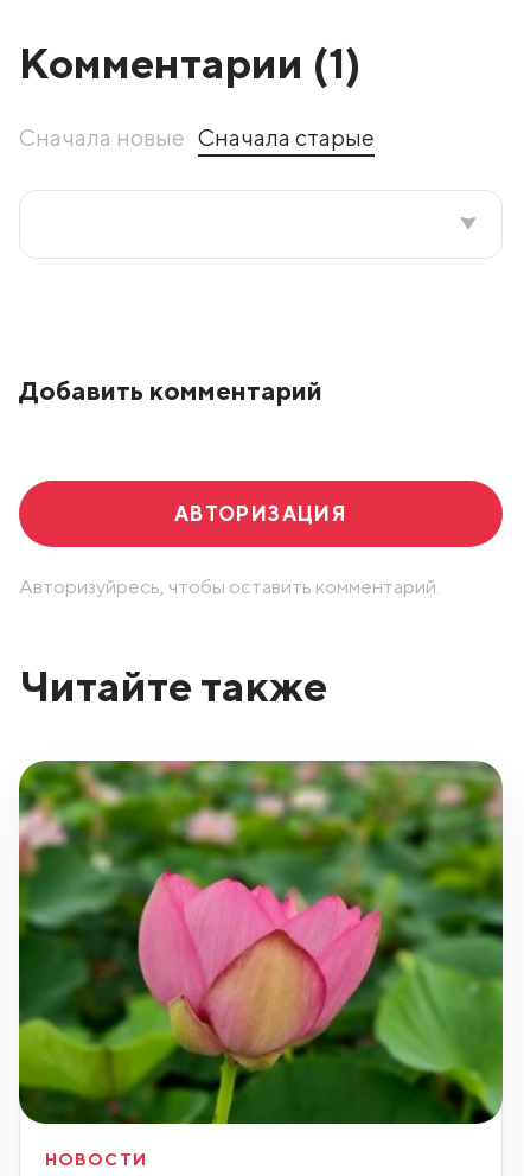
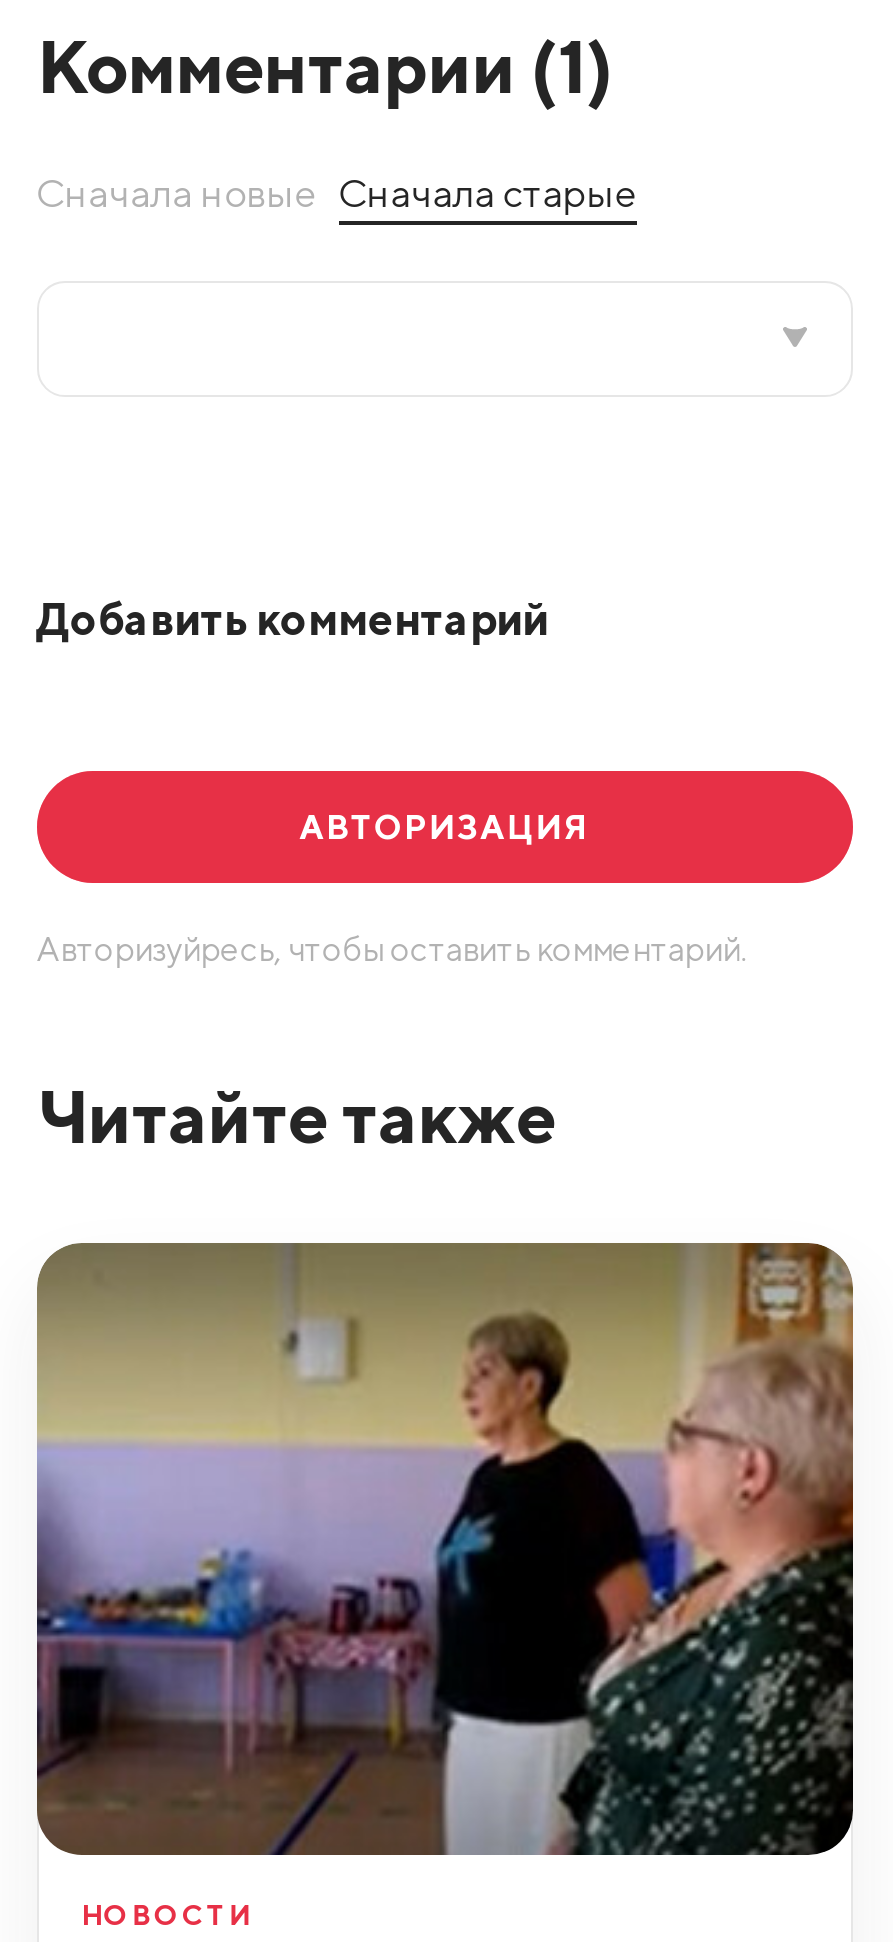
- [image]
+ [image]
